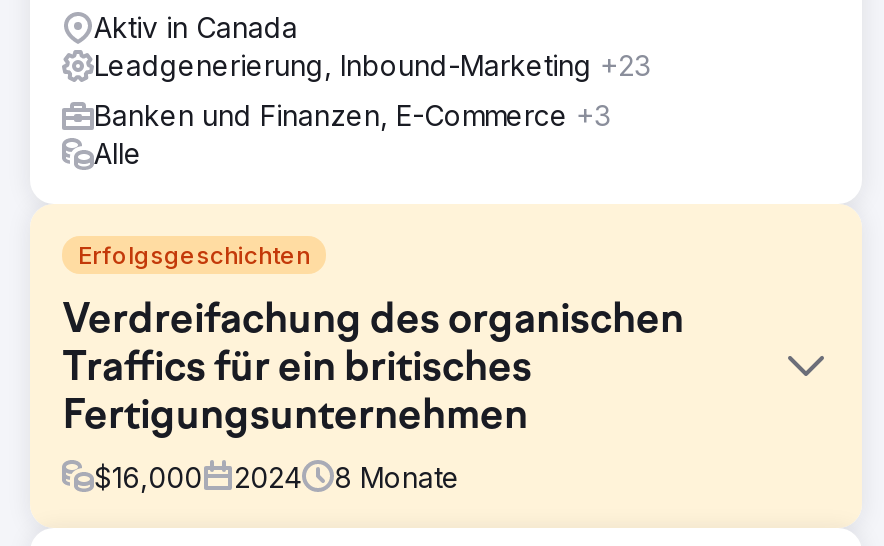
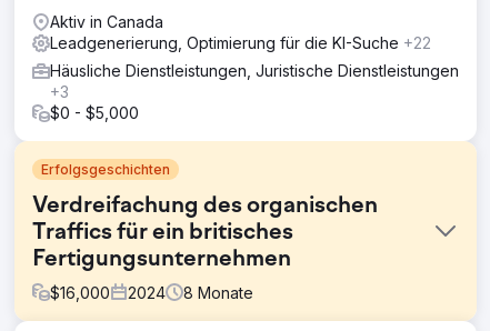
- Leadgenerierung, Inbound-Marketing +23
+ Leadgenerierung, Optimierung für die KI-Suche +22

- Banken und Finanzen, E-Commerce +3
- Alle
+ Häusliche Dienstleistungen, Juristische Dienstleistungen
+ +3
+ $0 - $5,000
